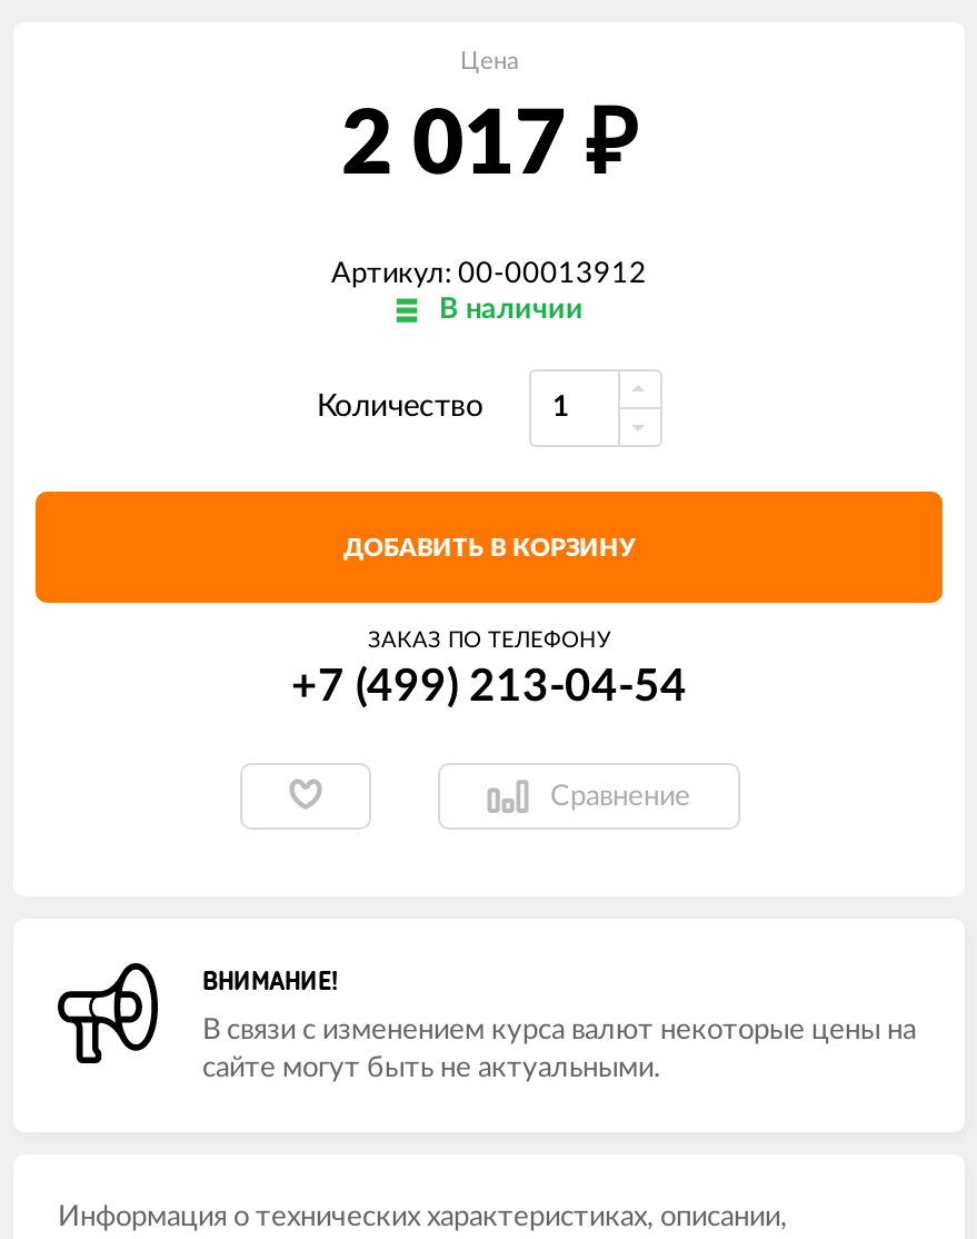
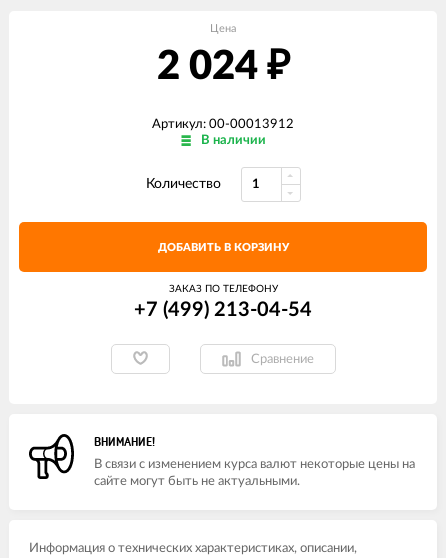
- 2 017 ₽
+ 2 024 ₽
